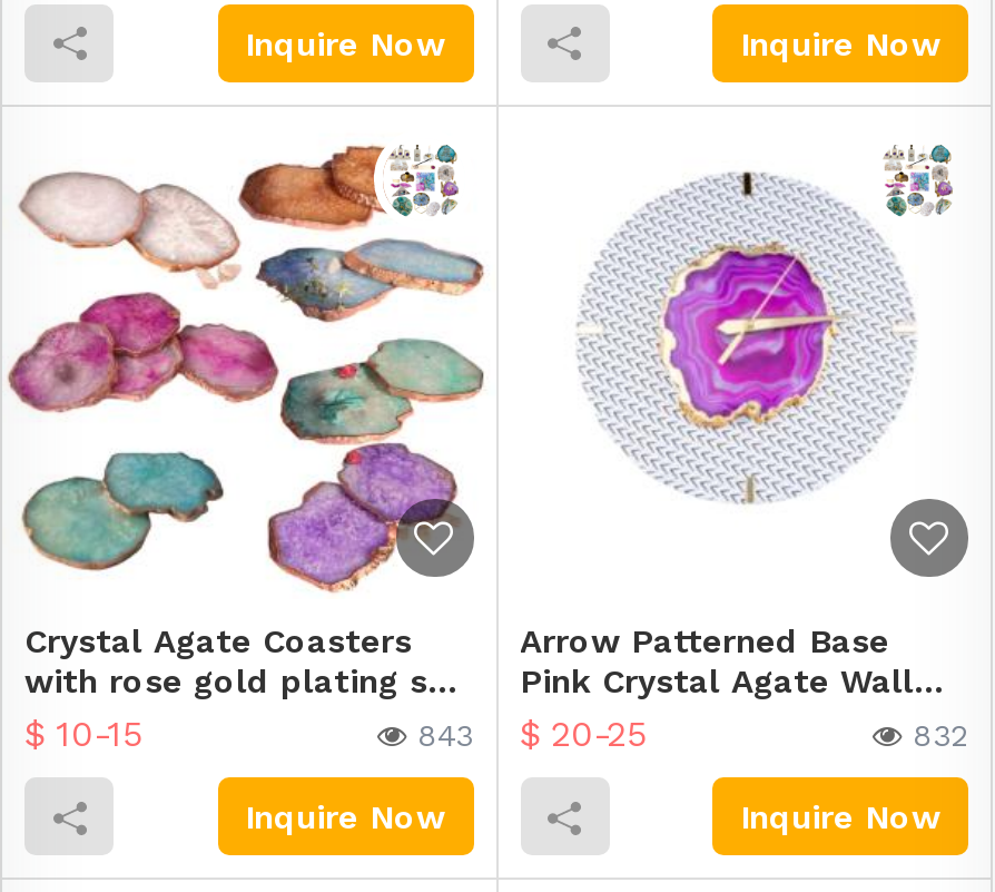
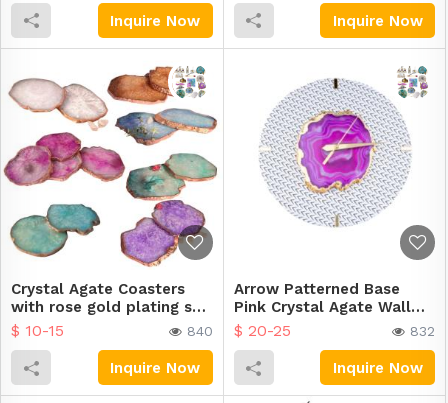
- 843
+ 840
